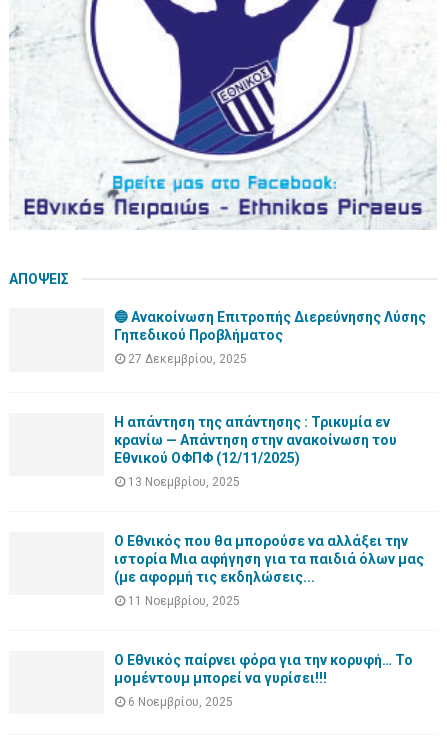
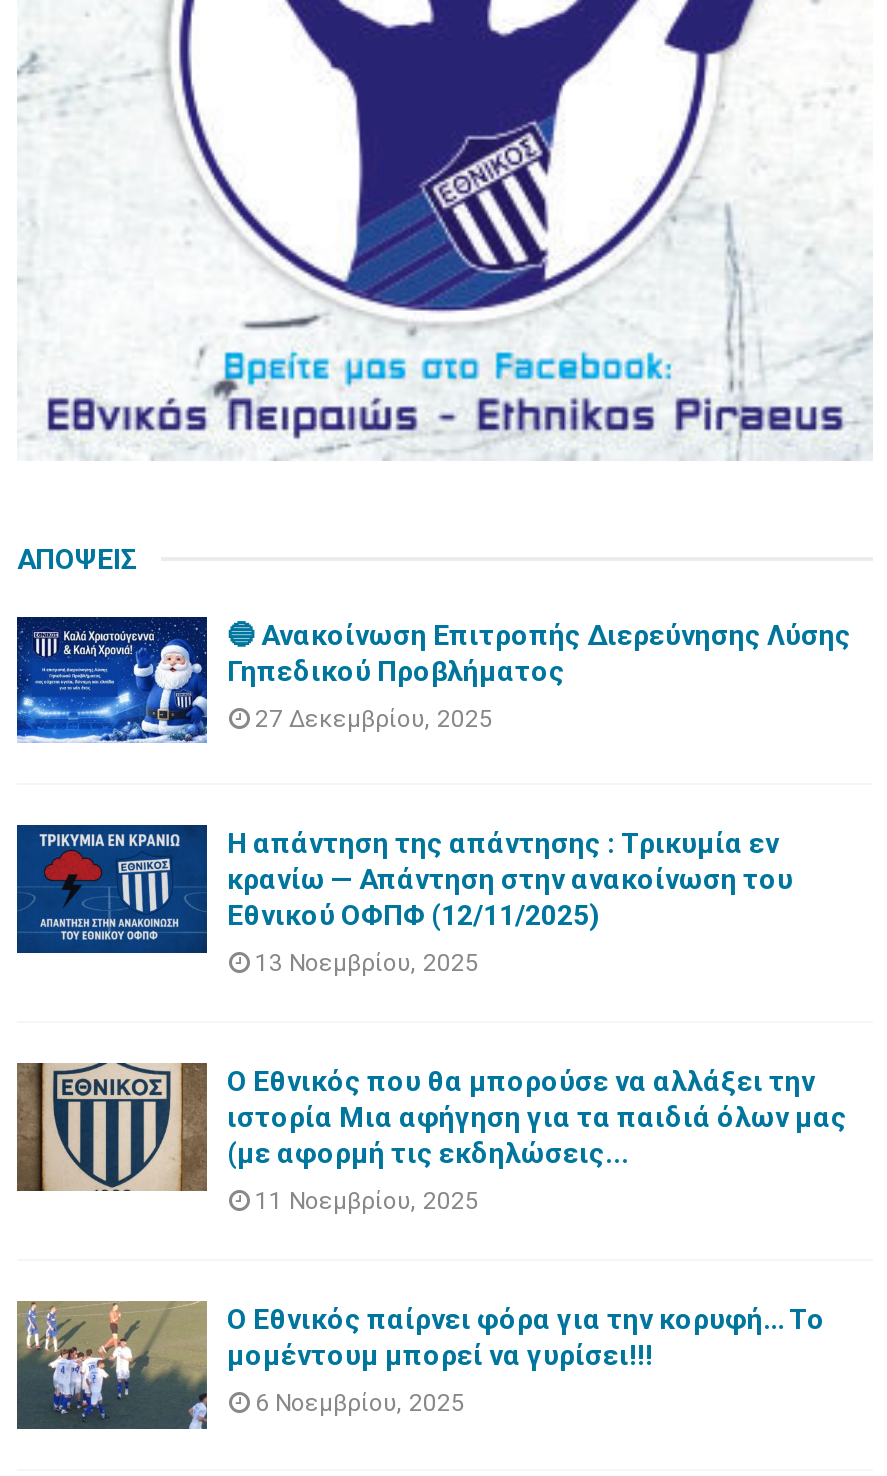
+ [image]

+ [image]

+ [image]

+ [image]
